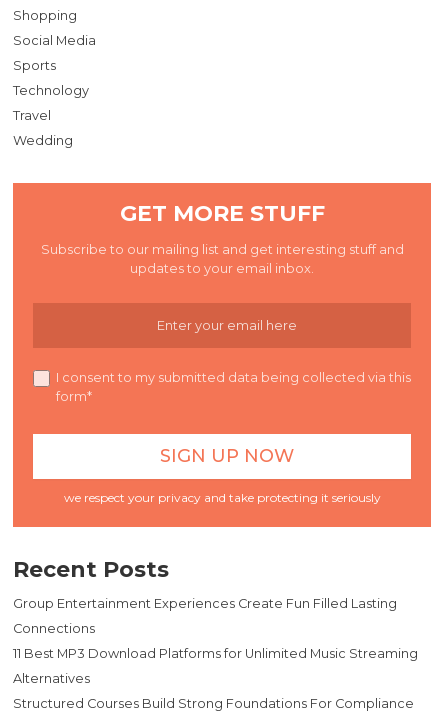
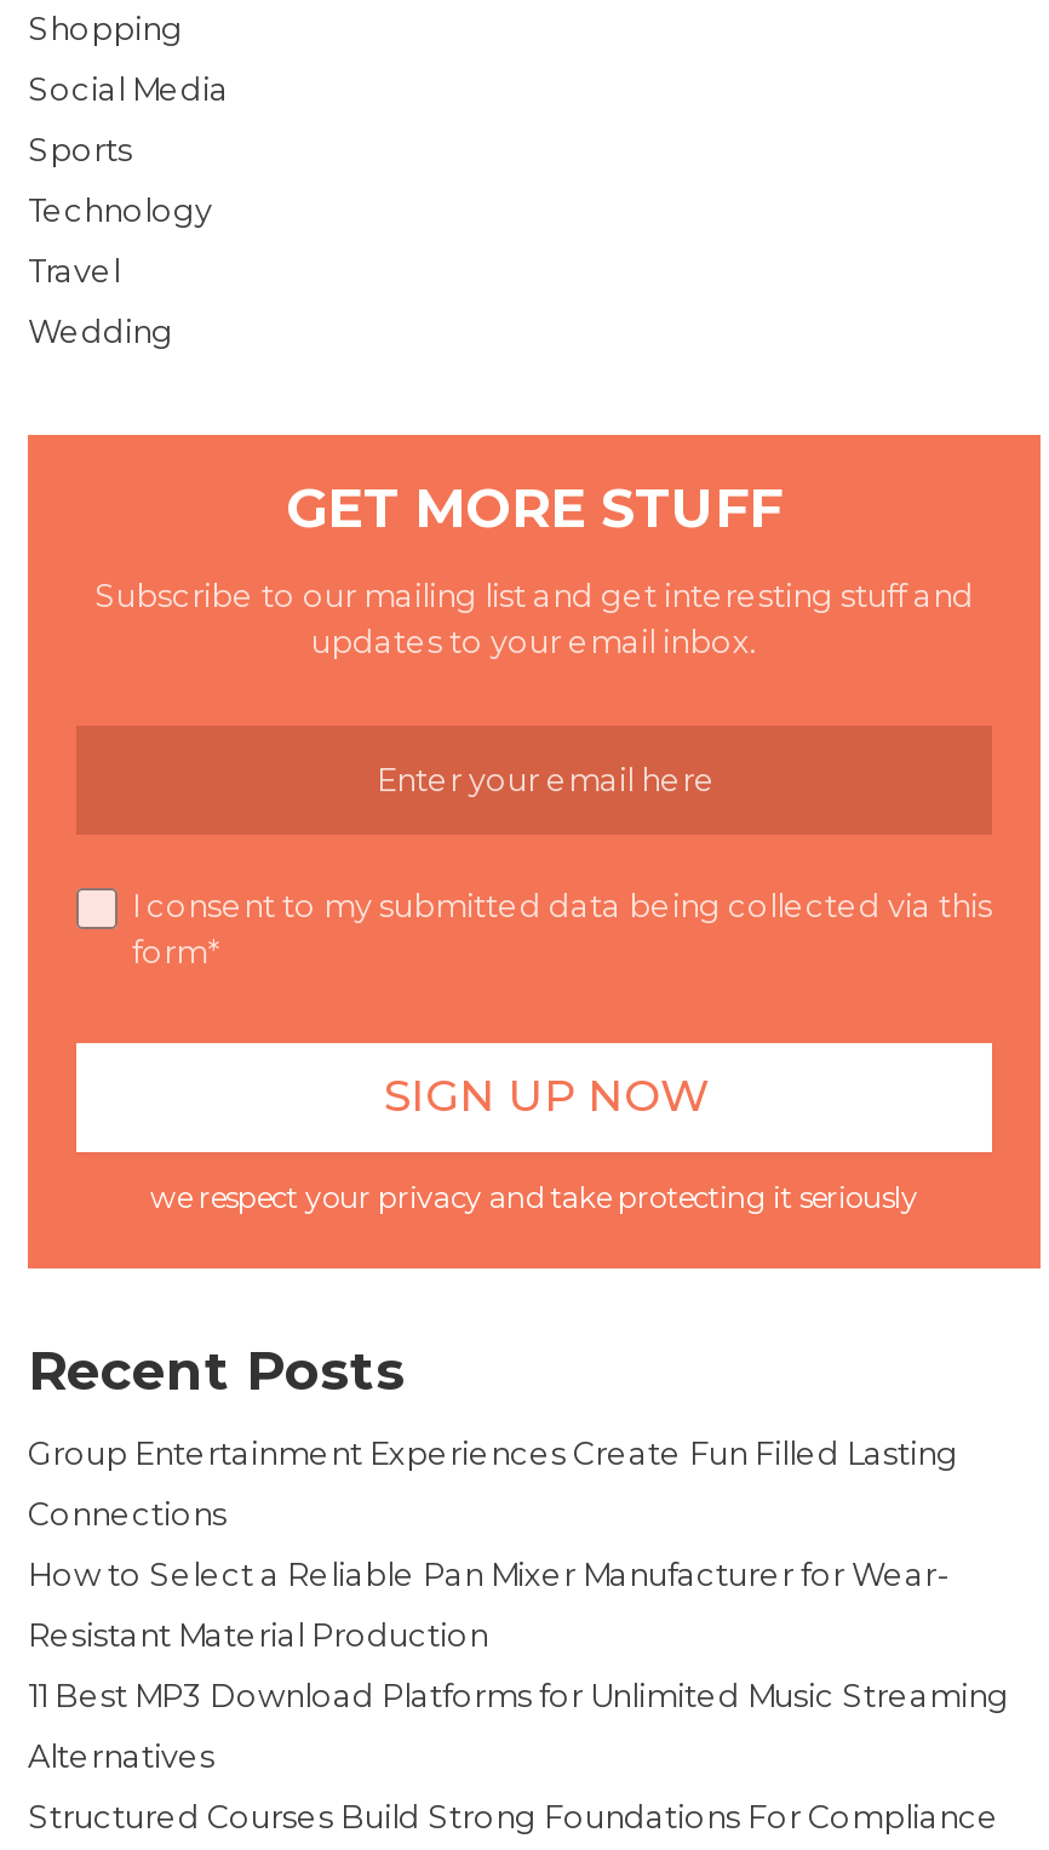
+ How to Select a Reliable Pan Mixer Manufacturer for Wear-
+ Resistant Material Production
